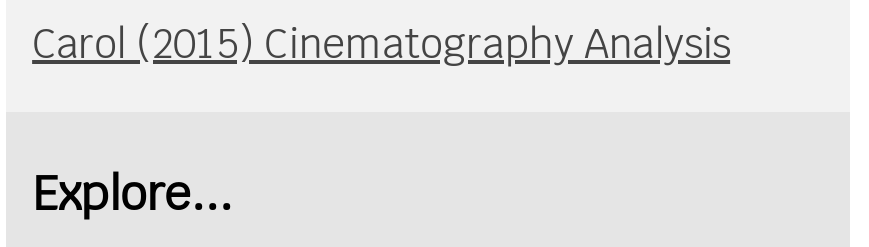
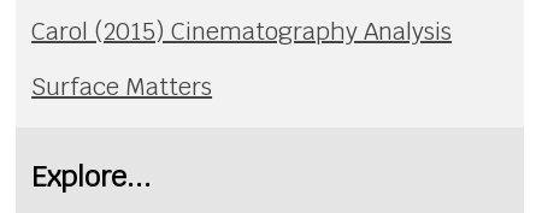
+ Surface Matters
